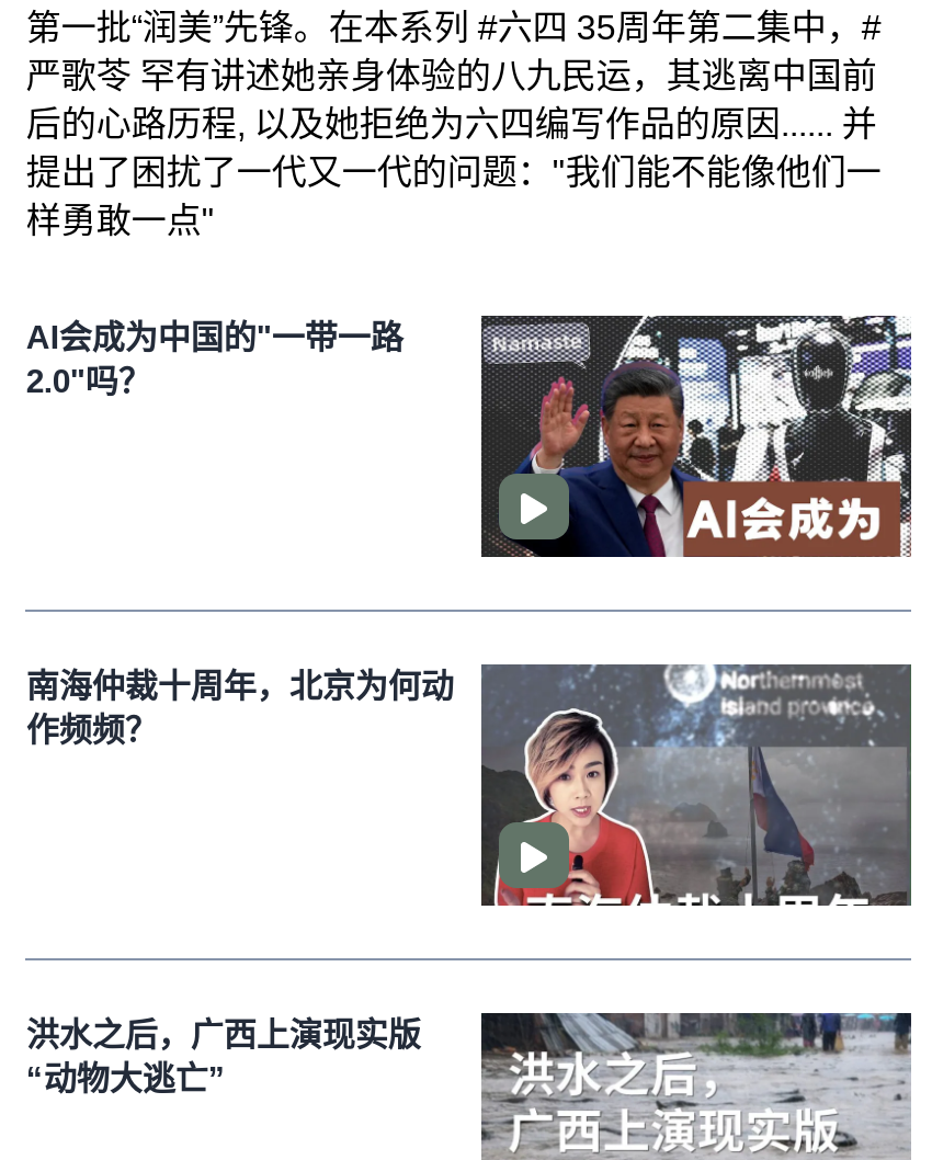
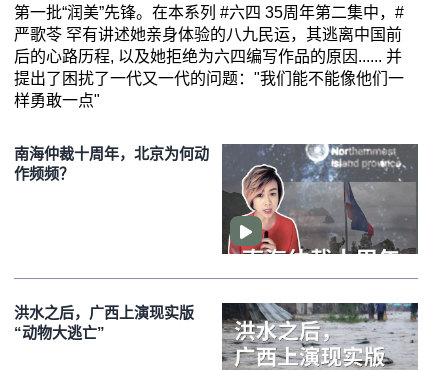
- [image]
- AI会成为中国的"一带一路
- 2.0"吗？
